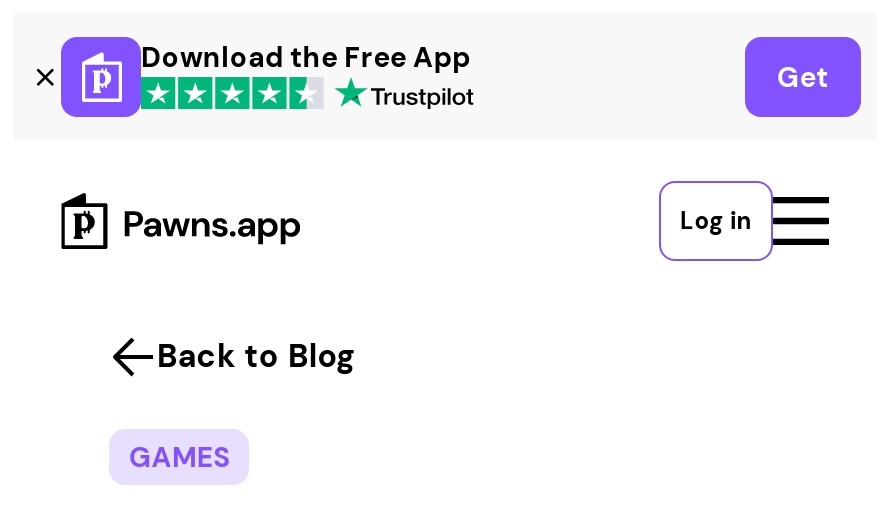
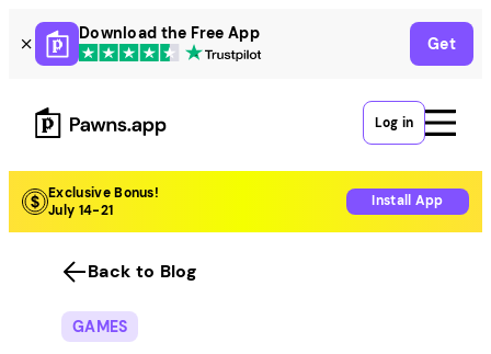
+ [image]
+ Exclusive Bonus!
+ July 14-21

+ Install App
